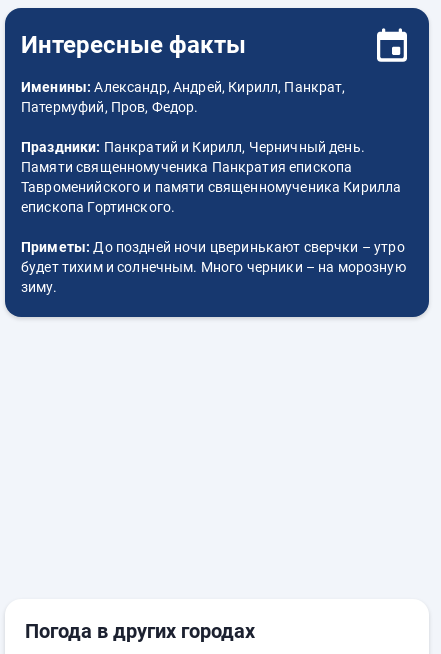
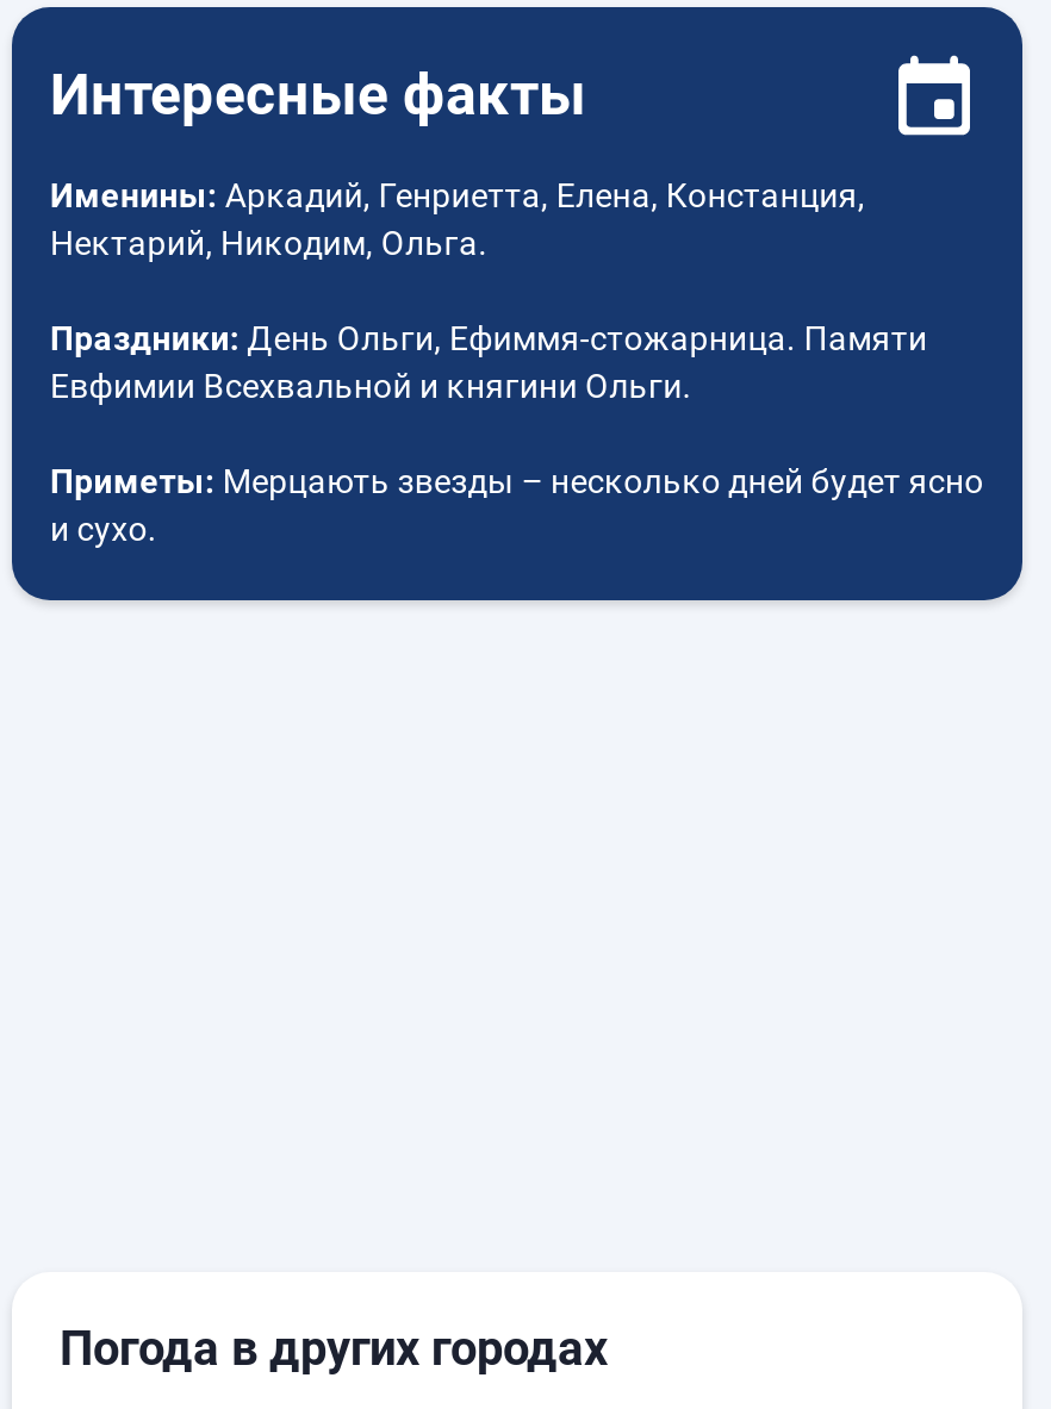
- Именины: Александр, Андрей, Кирилл, Панкрат,
- Патермуфий, Пров, Федор.
+ Именины: Аркадий, Генриетта, Елена, Констанция,
+ Нектарий, Никодим, Ольга.

- Праздники: Панкратий и Кирилл, Черничный день.
- Памяти священномученика Панкратия епископа
- Тавроменийского и памяти священномученика Кирилла
- епископа Гортинского.
+ Праздники: День Ольги, Ефиммя-стожарница. Памяти
+ Евфимии Всехвальной и княгини Ольги.

- Приметы: До поздней ночи цверинькают сверчки – утро
- будет тихим и солнечным. Много черники – на морозную
- зиму.
+ Приметы: Мерцають звезды – несколько дней будет ясно
+ и сухо.
